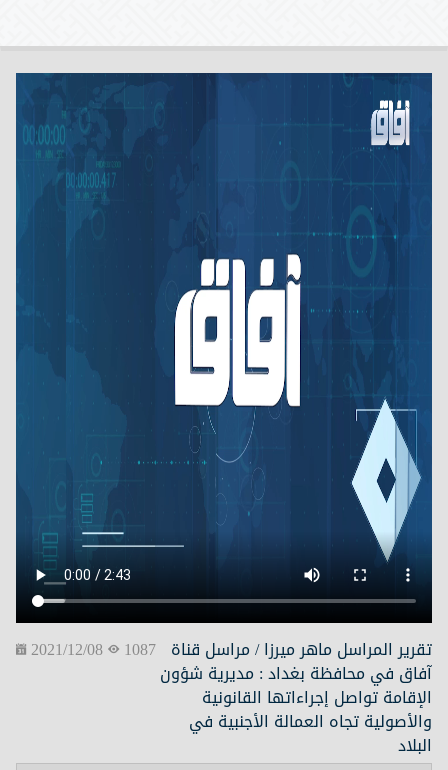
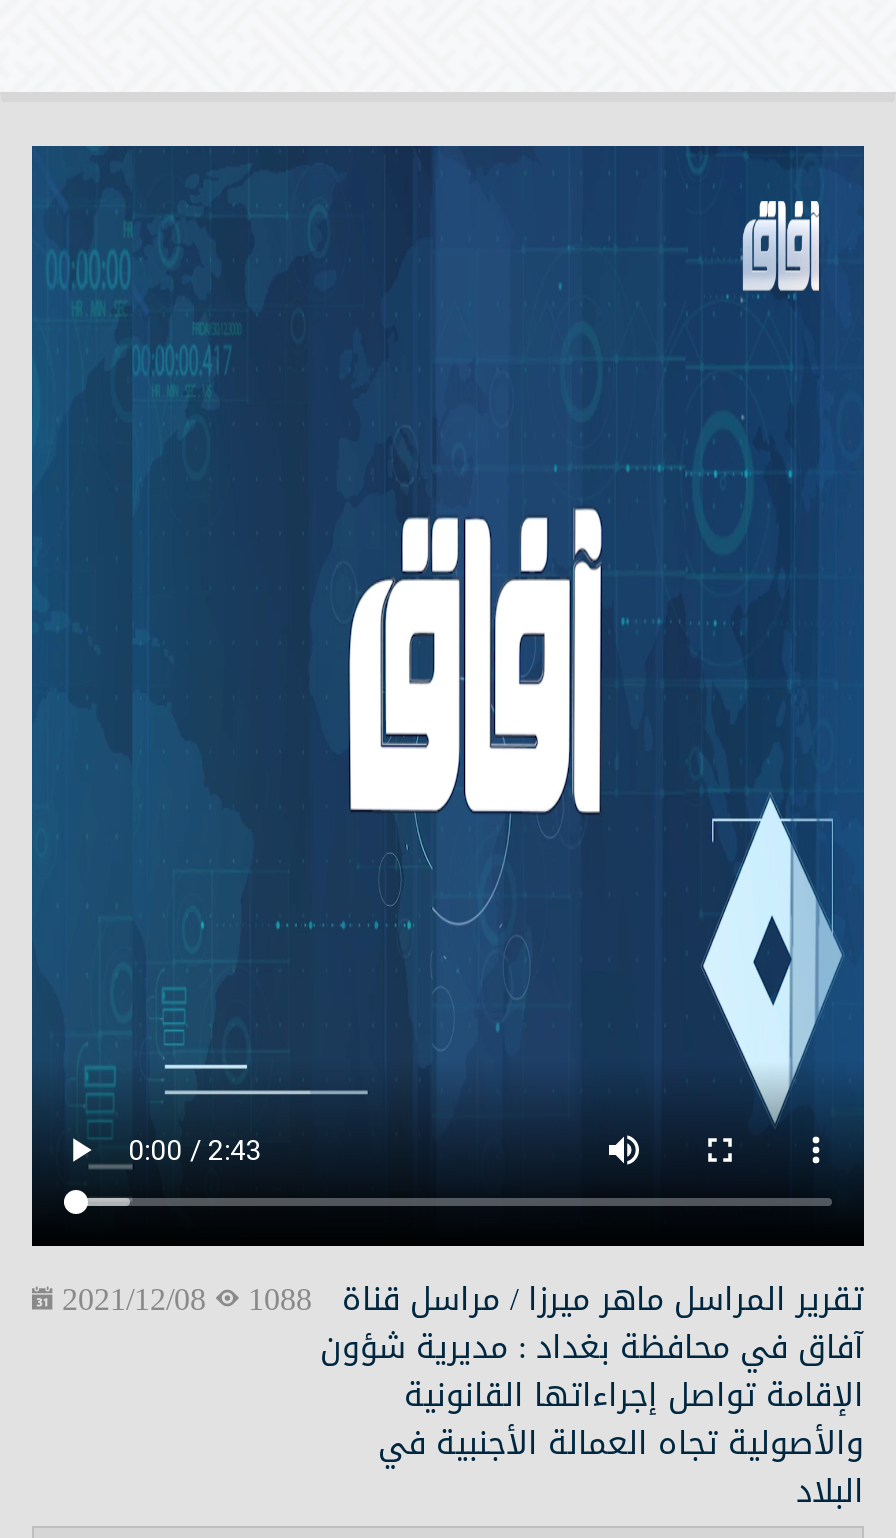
- تقرير المراسل ماهر ميرزا / مراسل قناة 1087 2021/12/08
+ تقرير المراسل ماهر ميرزا / مراسل قناة 1088 2021/12/08
